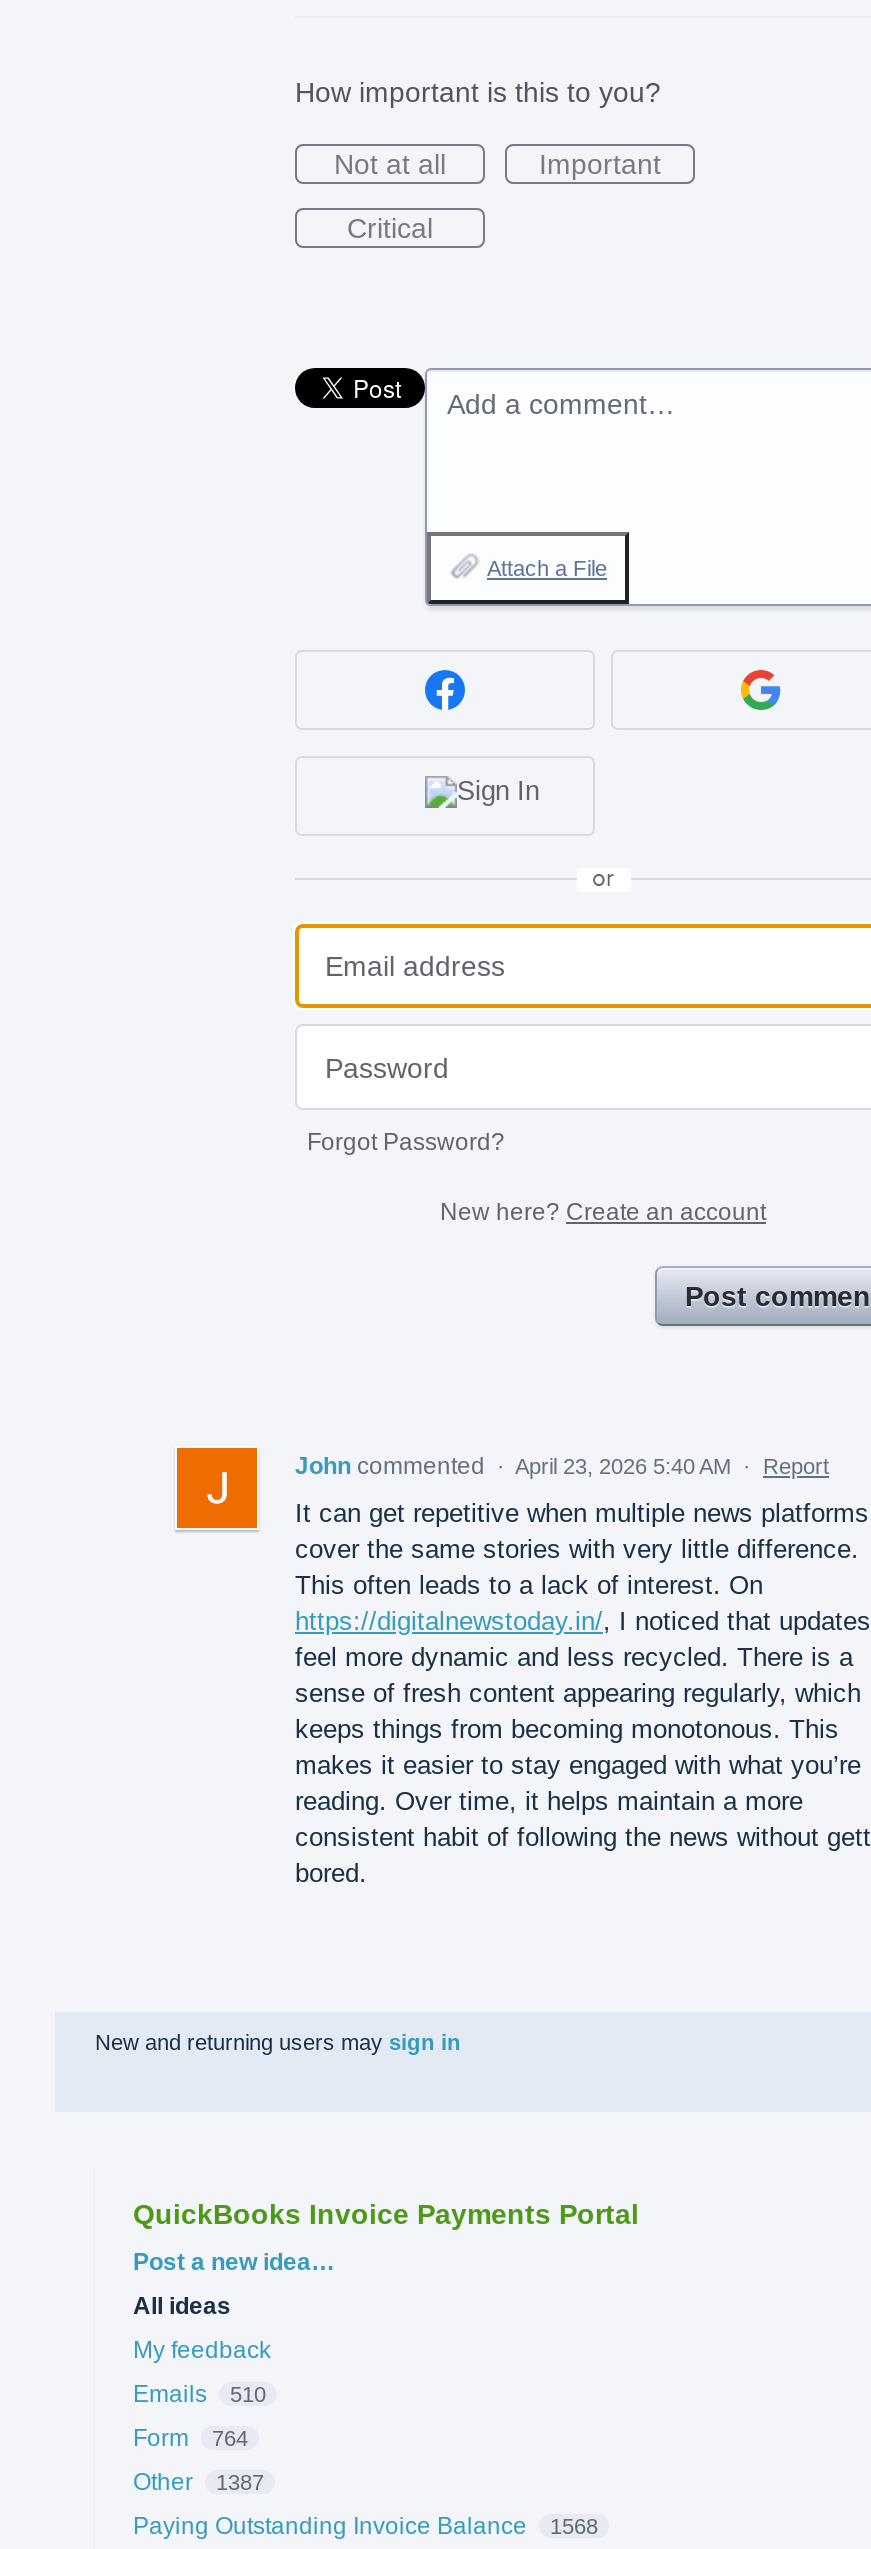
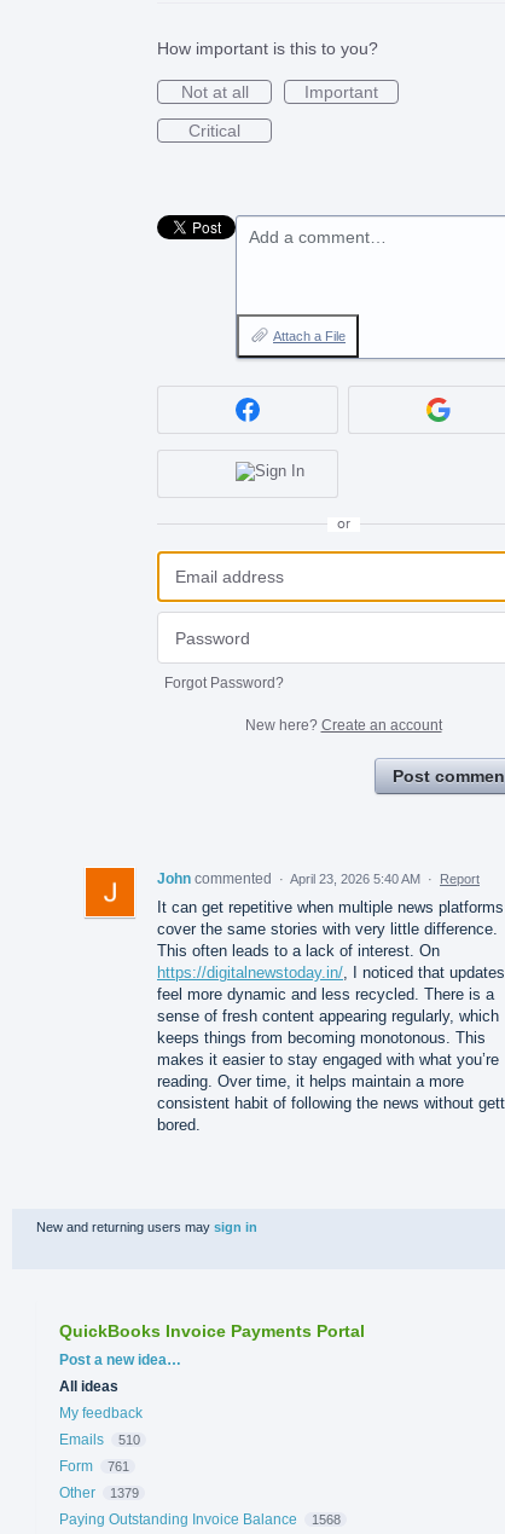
- Form 764
+ Form 761

- Other 1387
+ Other 1379
